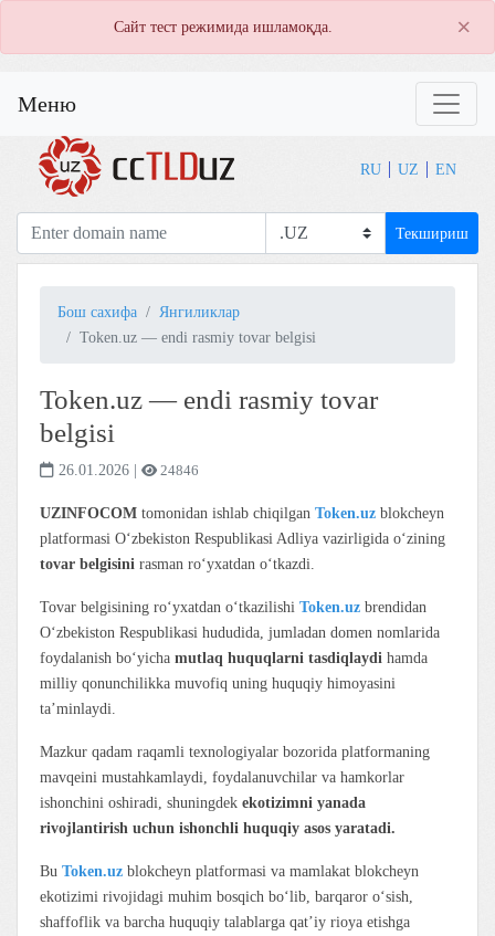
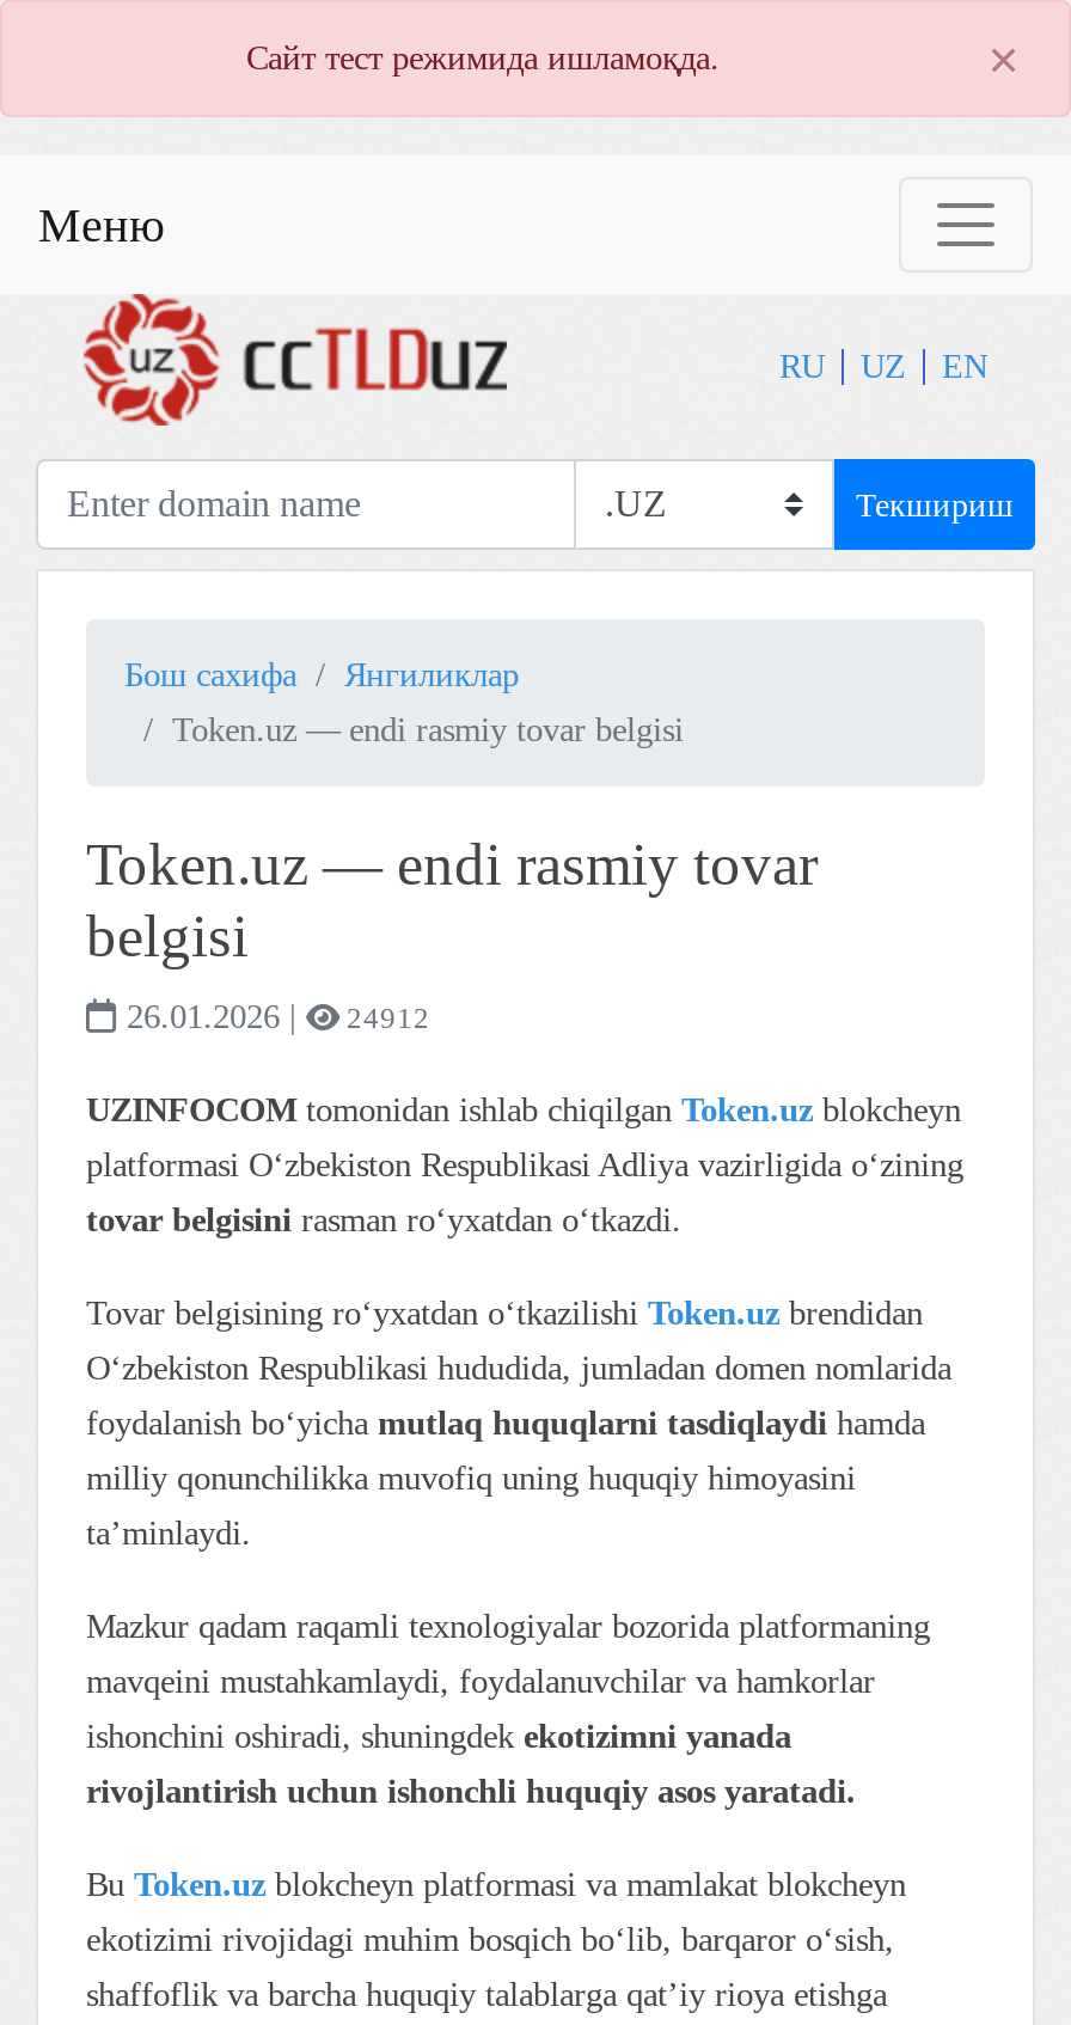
- 24846
+ 24912
